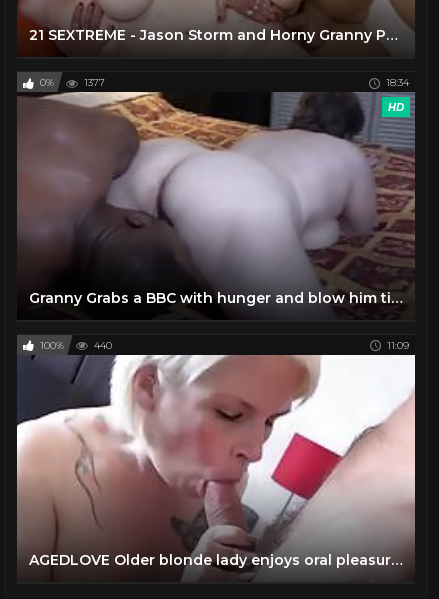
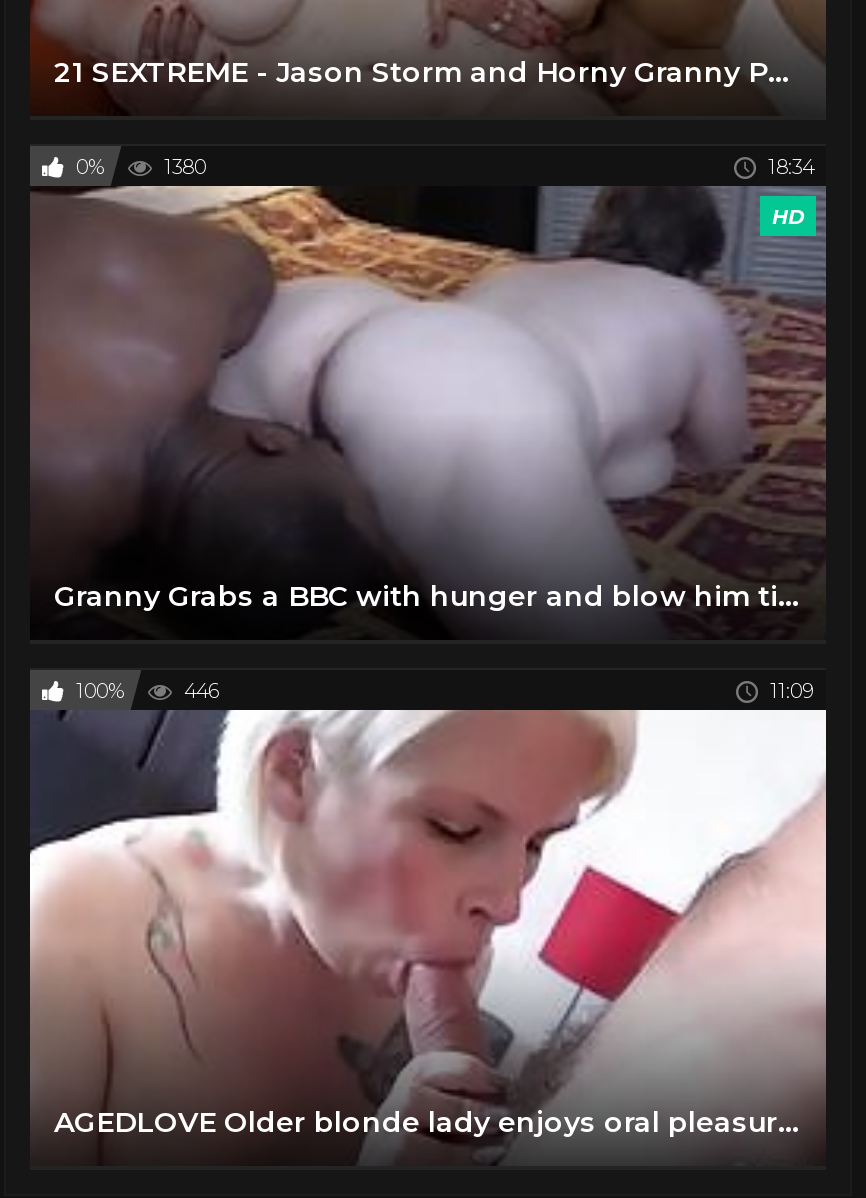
- 1377
+ 1380

- 440
+ 446
